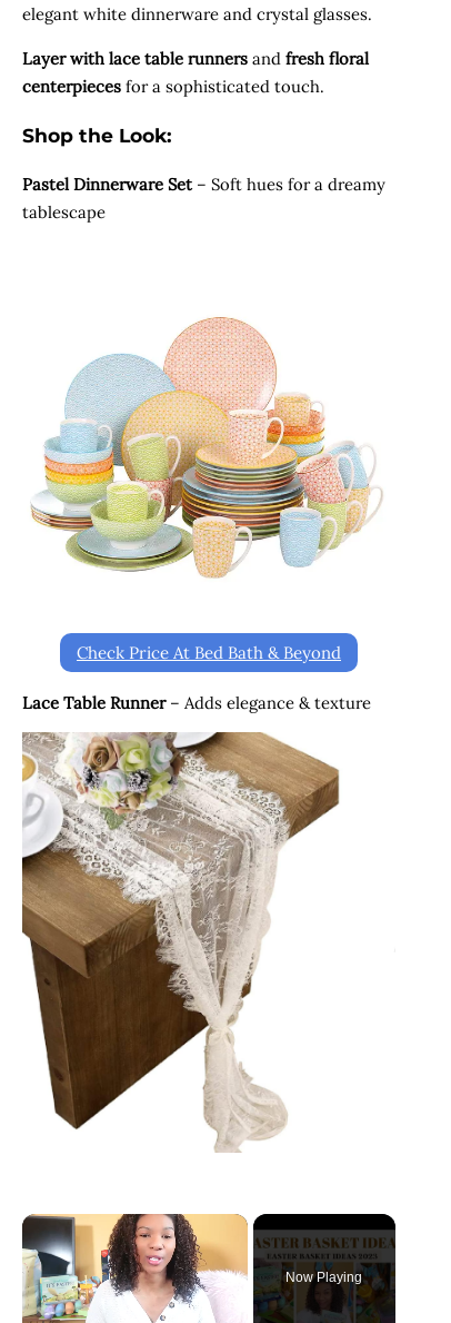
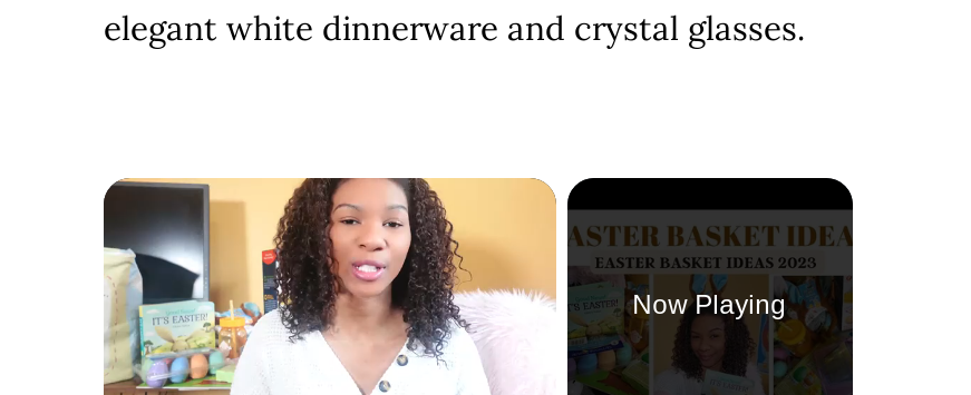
- Layer with lace table runners and fresh floral
- centerpieces for a sophisticated touch.
- Shop the Look:
- Pastel Dinnerware Set – Soft hues for a dreamy
- tablescape

- [image]

- Check Price At Bed Bath & Beyond
- Lace Table Runner – Adds elegance & texture

- [image]
